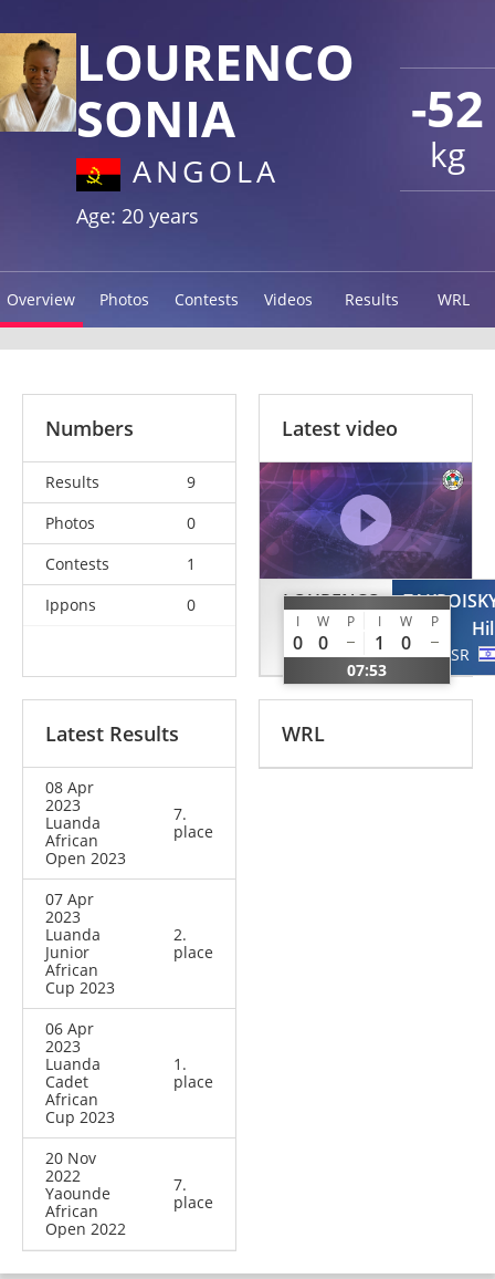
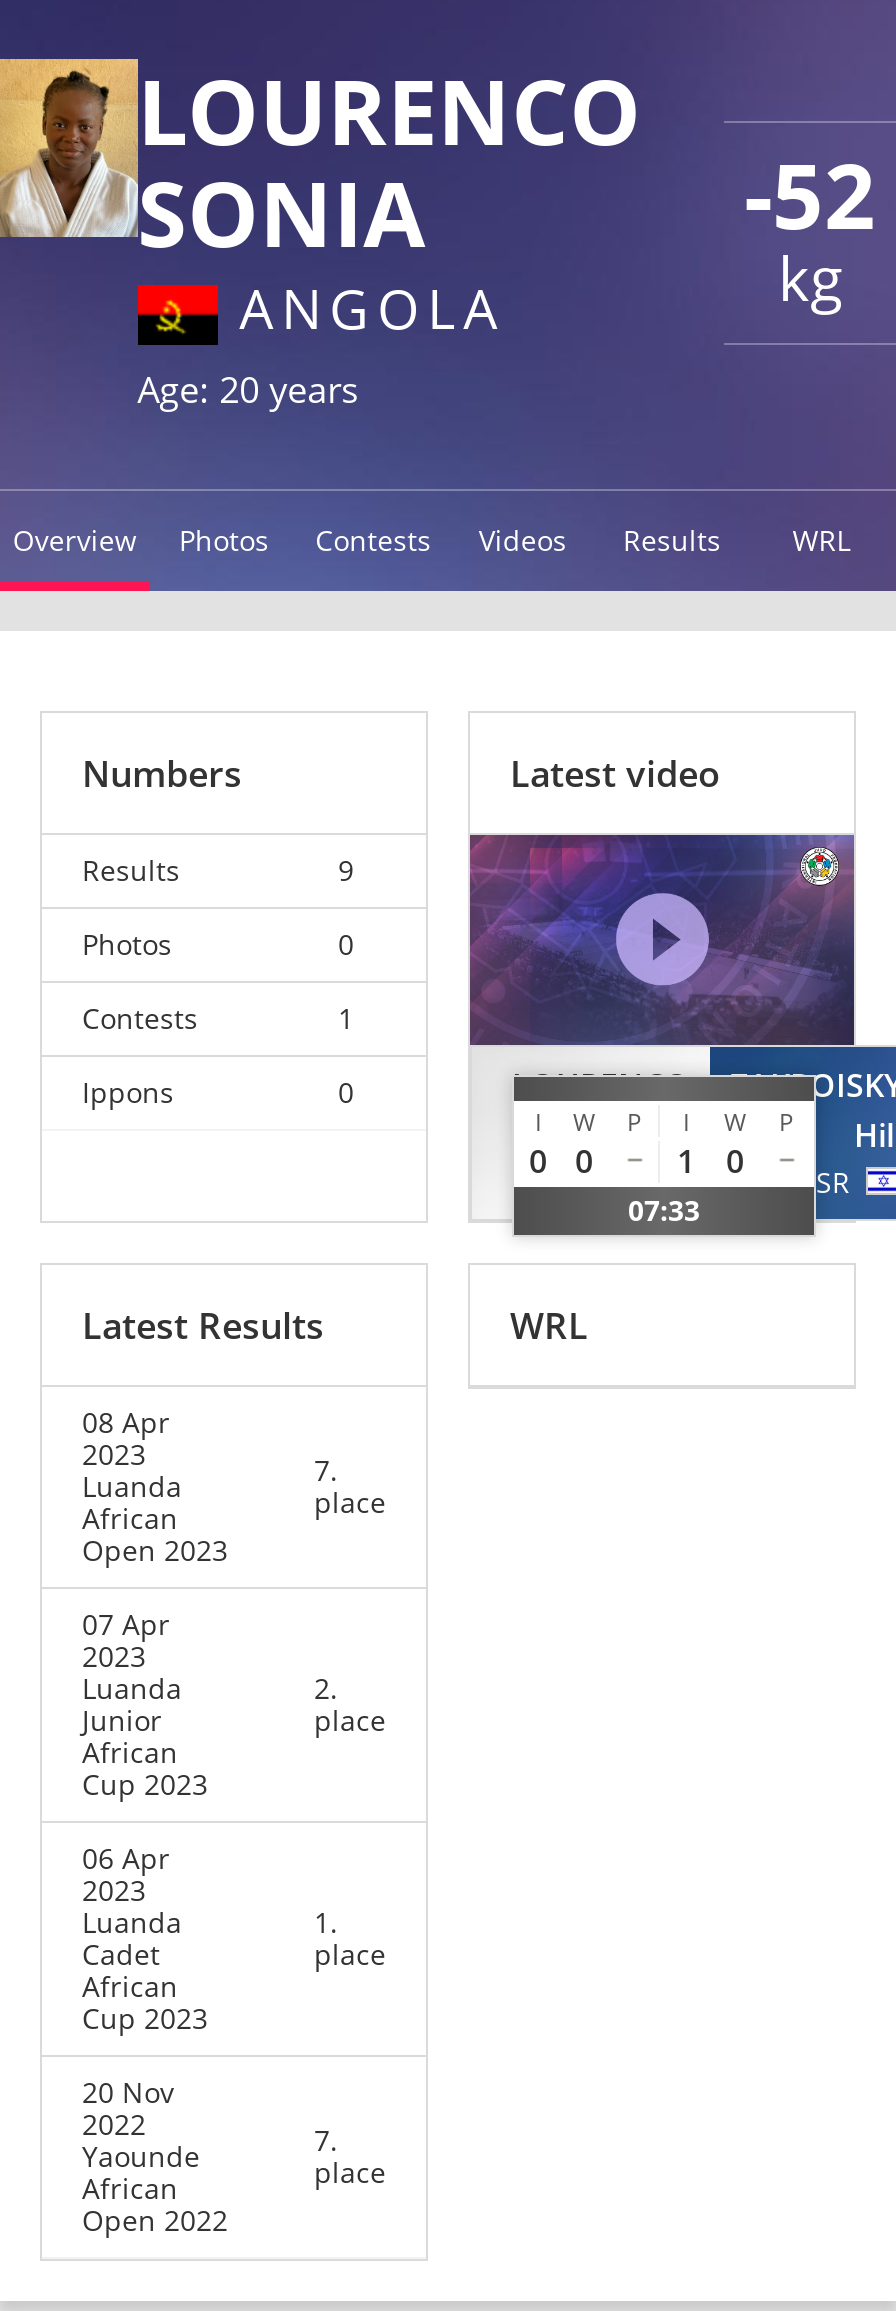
- 07:53
+ 07:33
